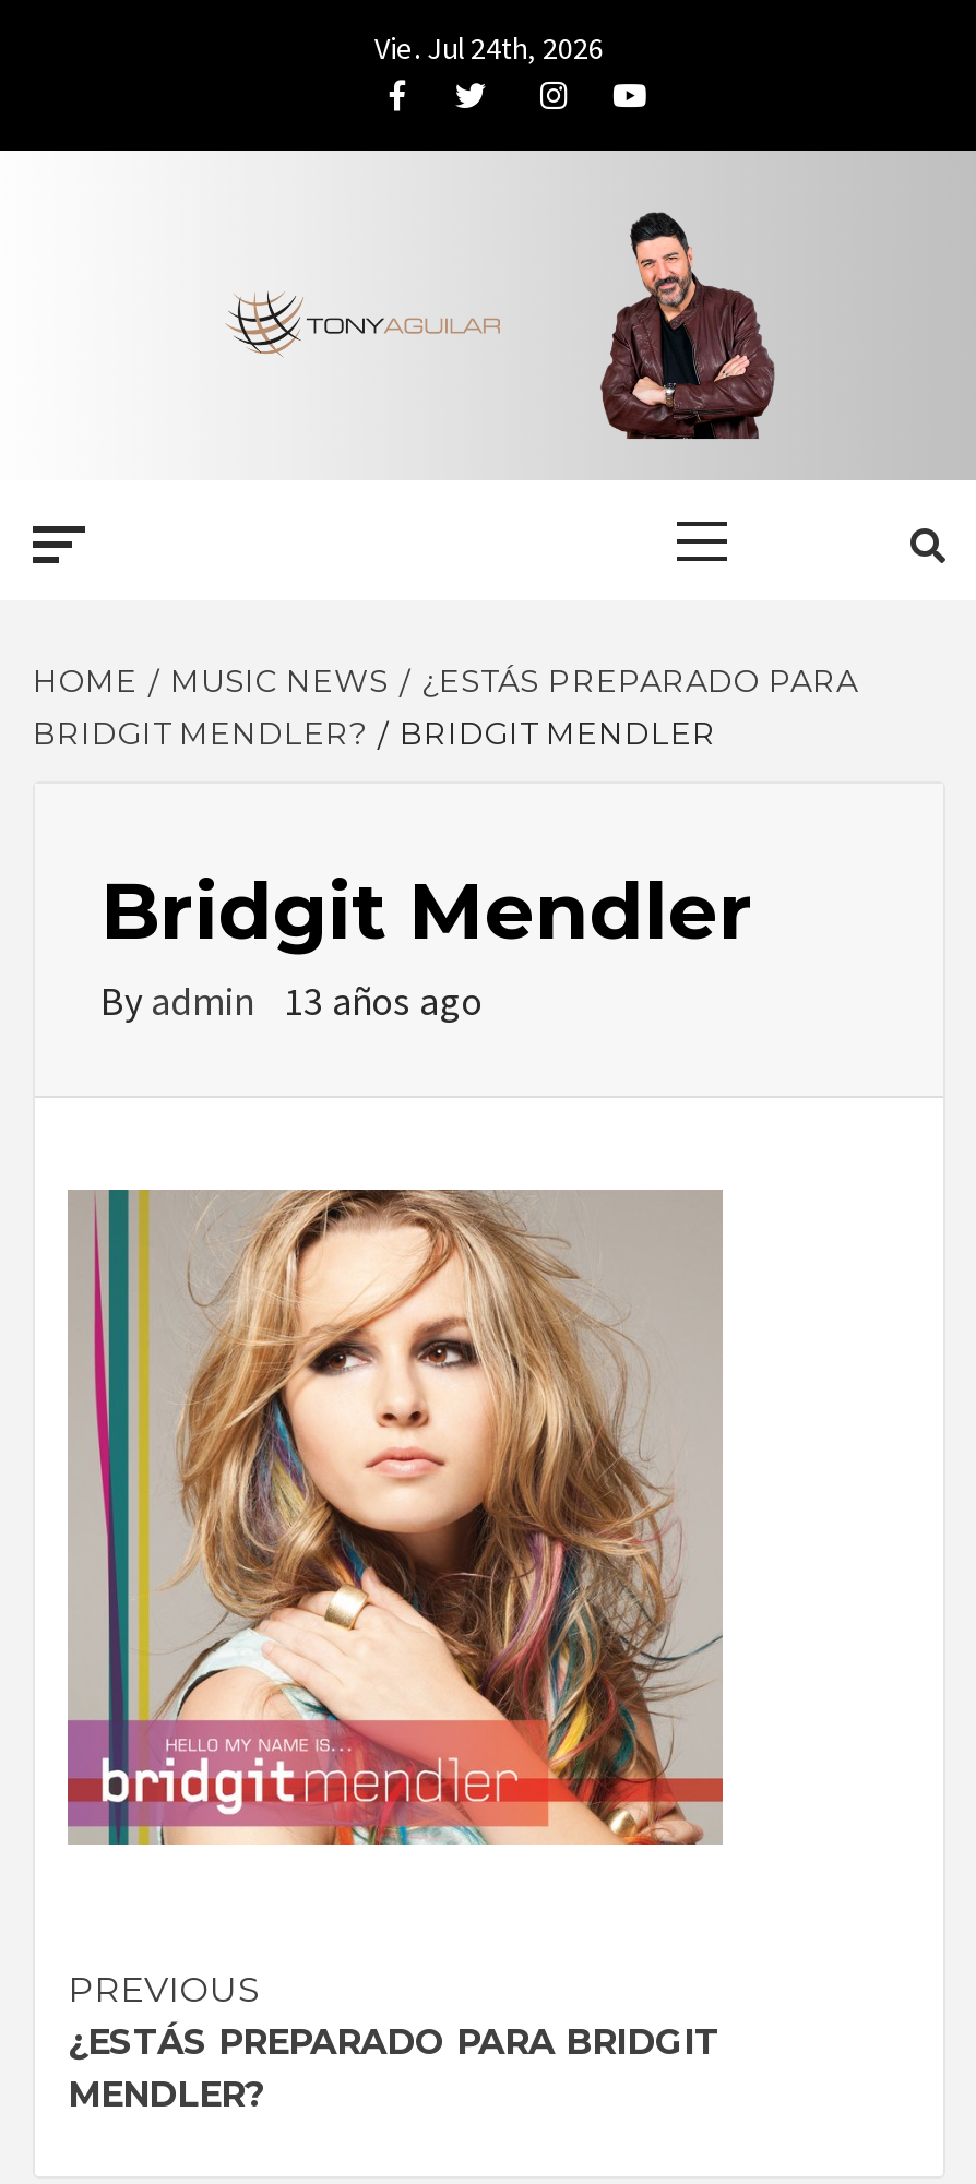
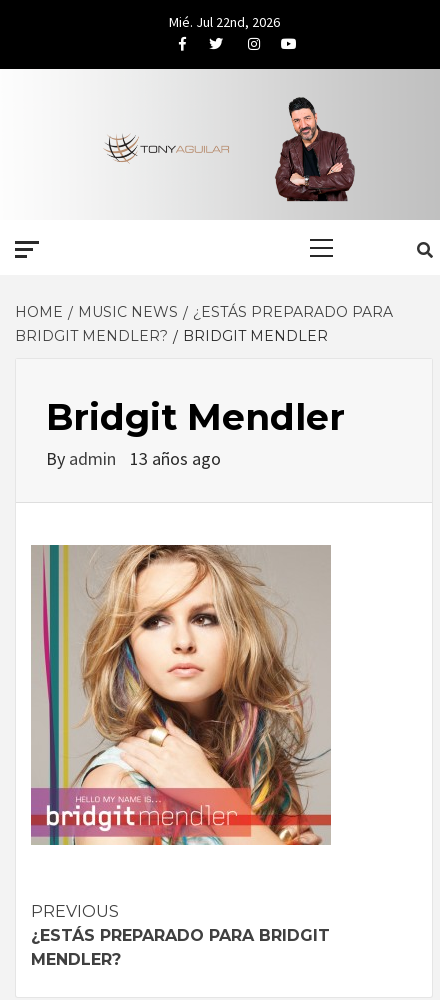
- Vie. Jul 24th, 2026
+ Mié. Jul 22nd, 2026
